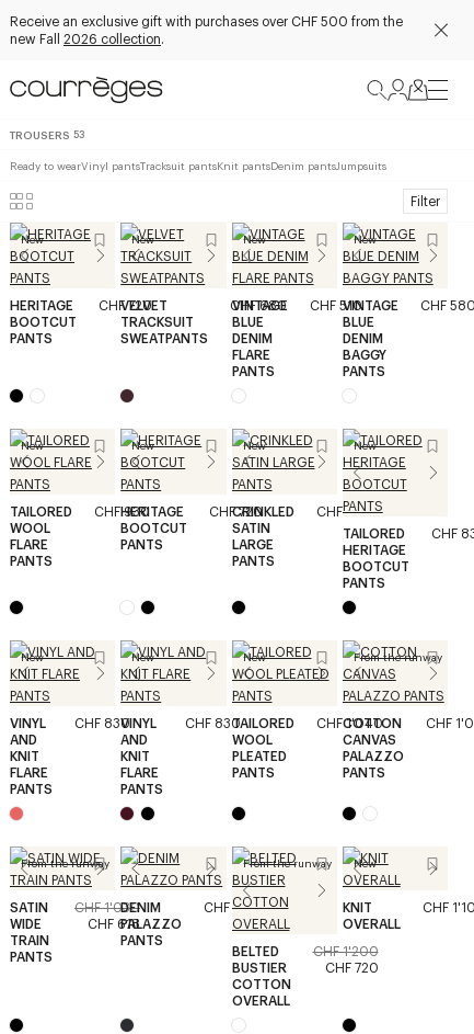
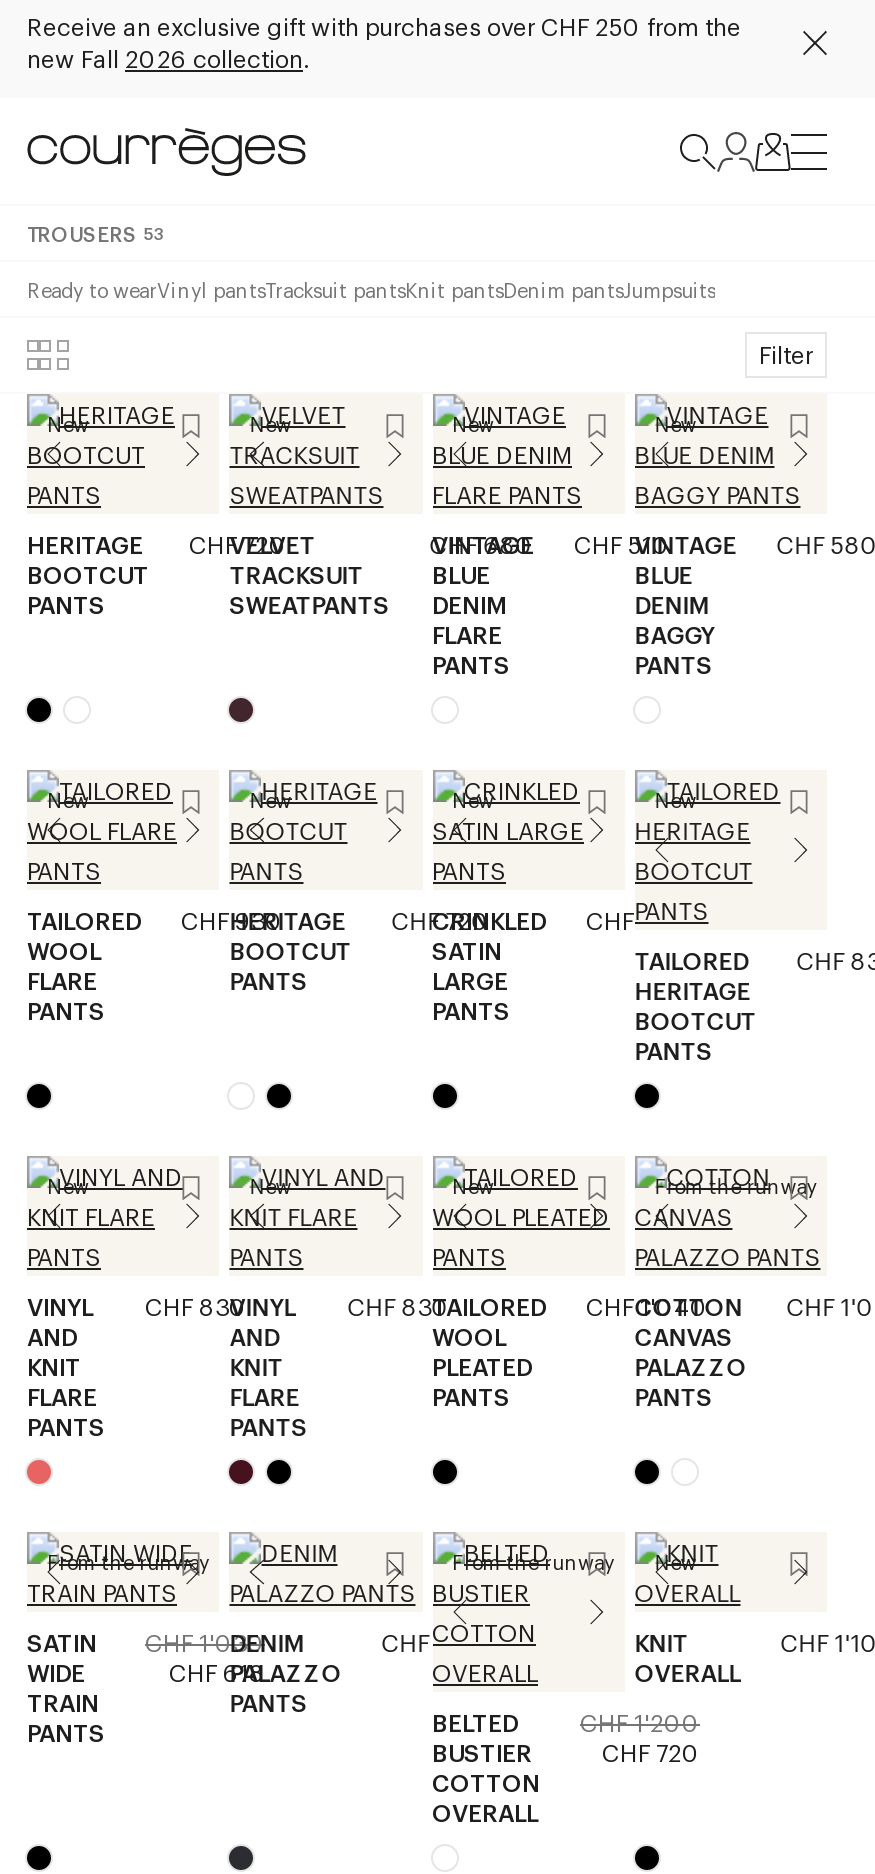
- Receive an exclusive gift with purchases over CHF 500 from the
+ Receive an exclusive gift with purchases over CHF 250 from the
